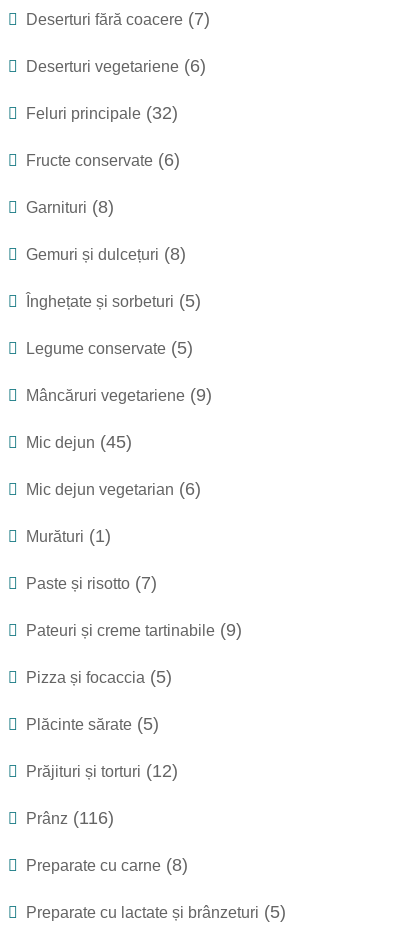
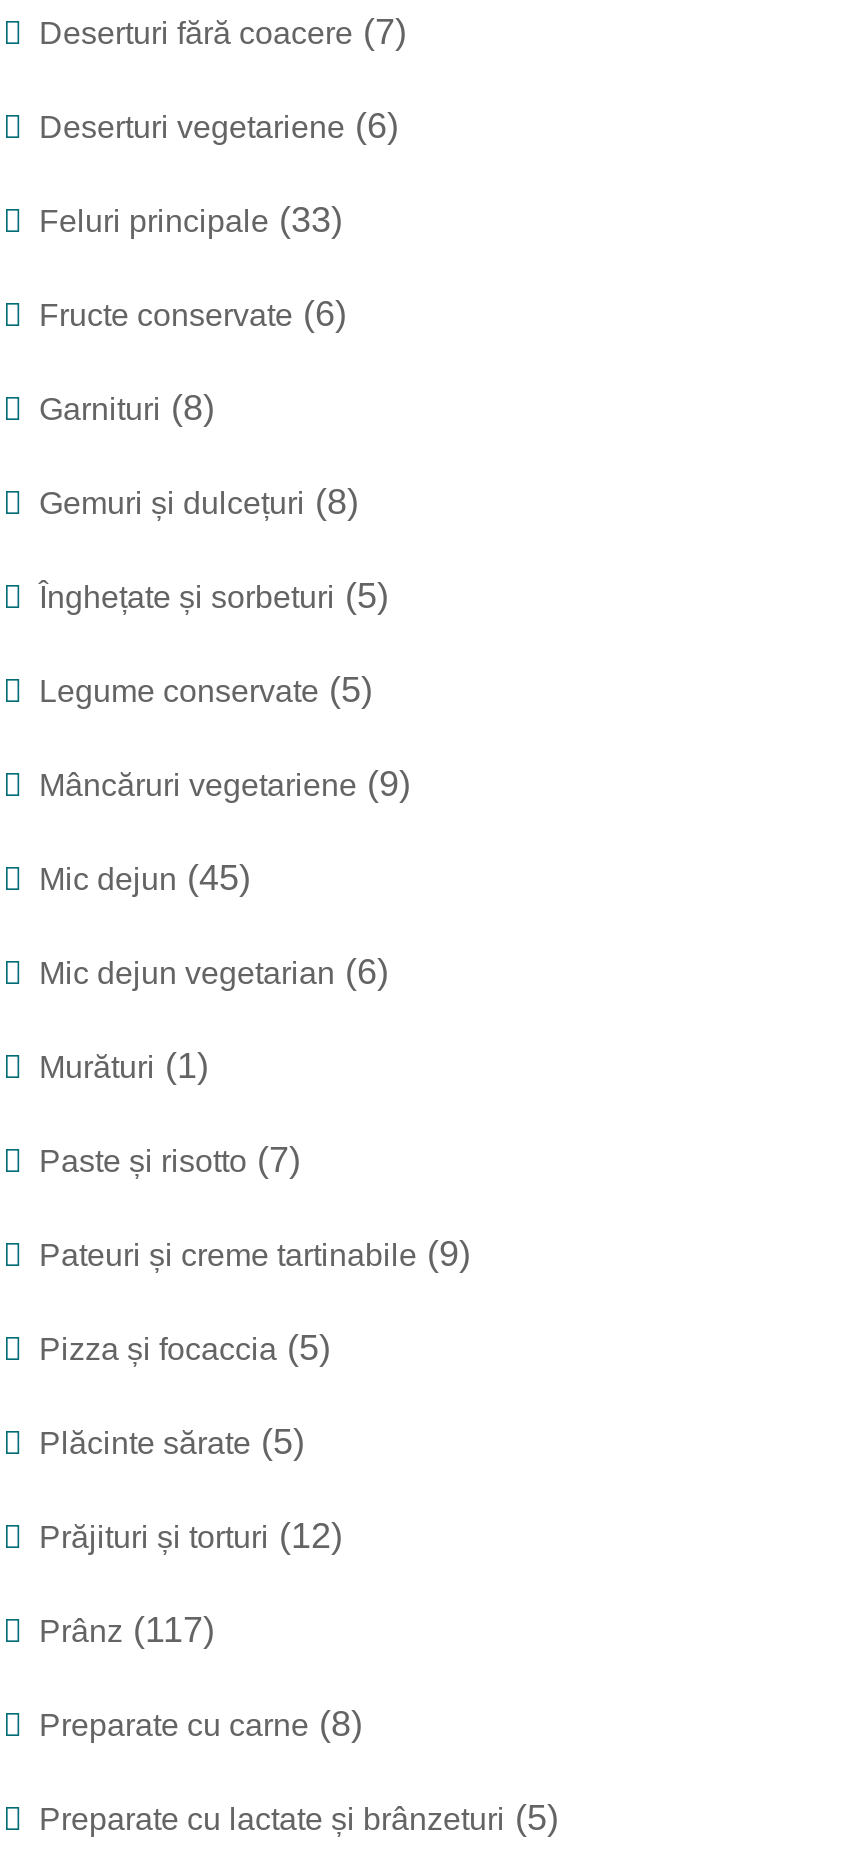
- Feluri principale (32)
+ Feluri principale (33)

- Prânz (116)
+ Prânz (117)
